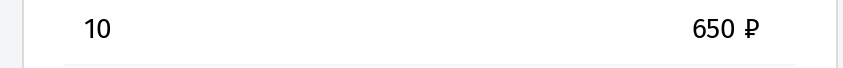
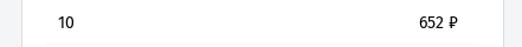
- 650 ₽
+ 652 ₽
